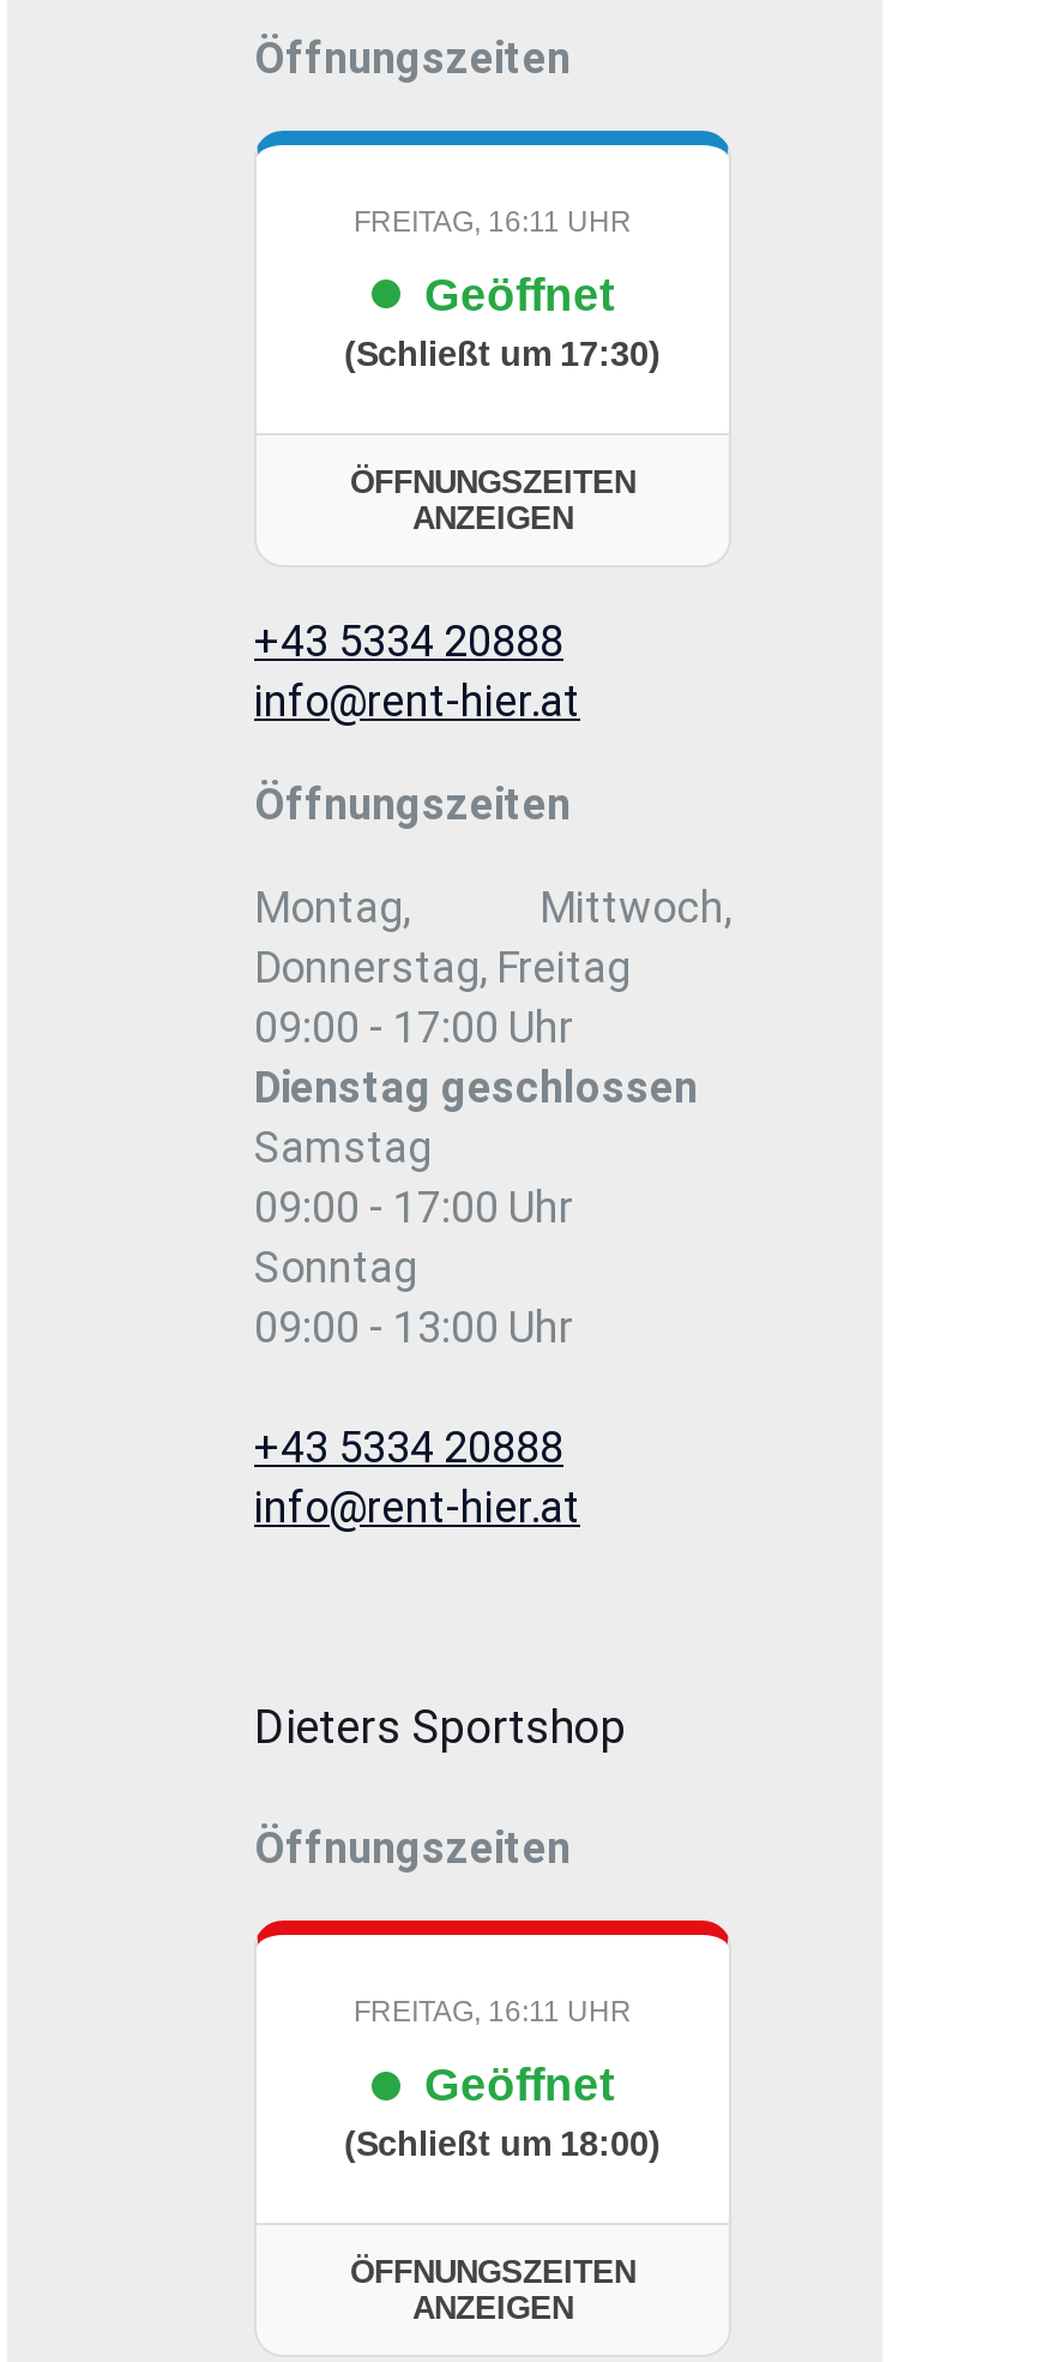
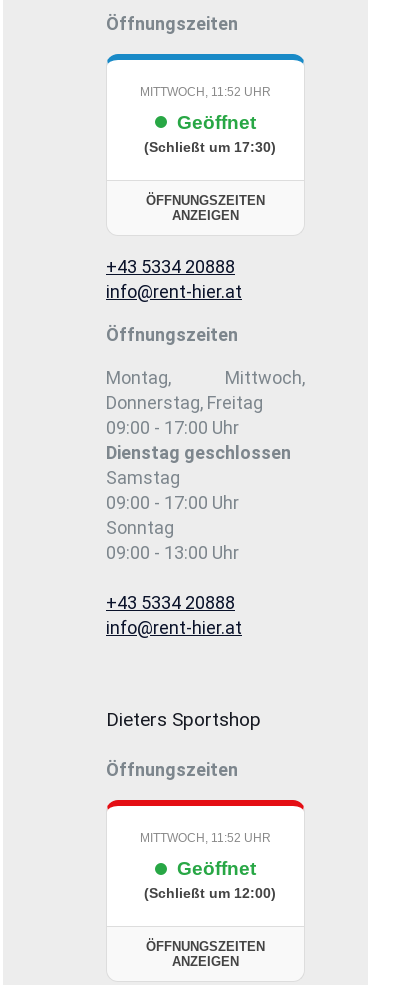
- FREITAG, 16:11 UHR
+ MITTWOCH, 11:52 UHR

- FREITAG, 16:11 UHR
+ MITTWOCH, 11:52 UHR

- (Schließt um 18:00)
+ (Schließt um 12:00)
